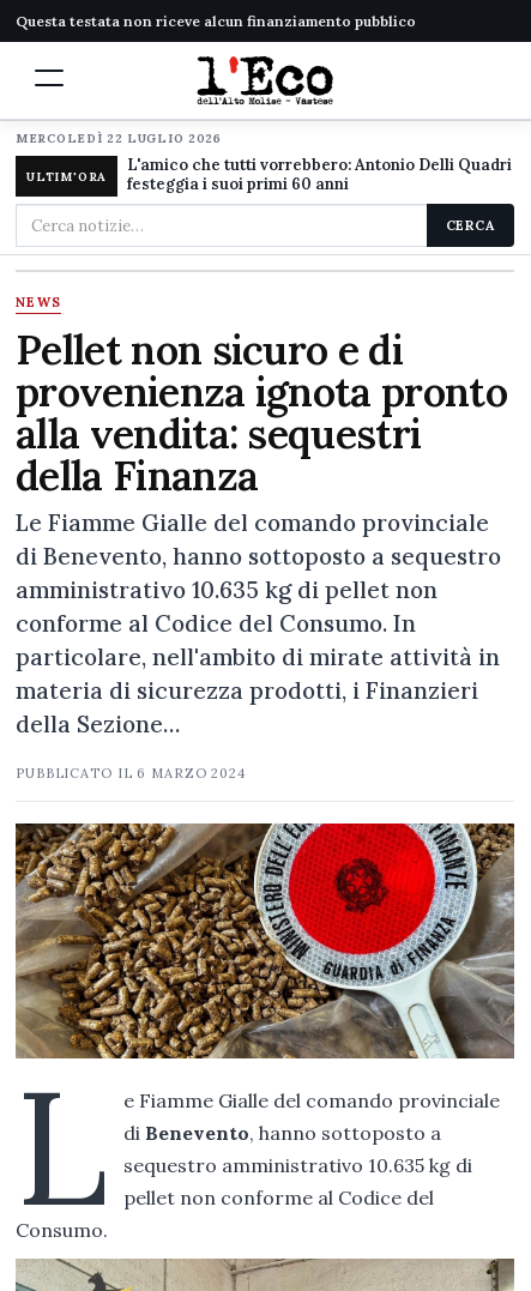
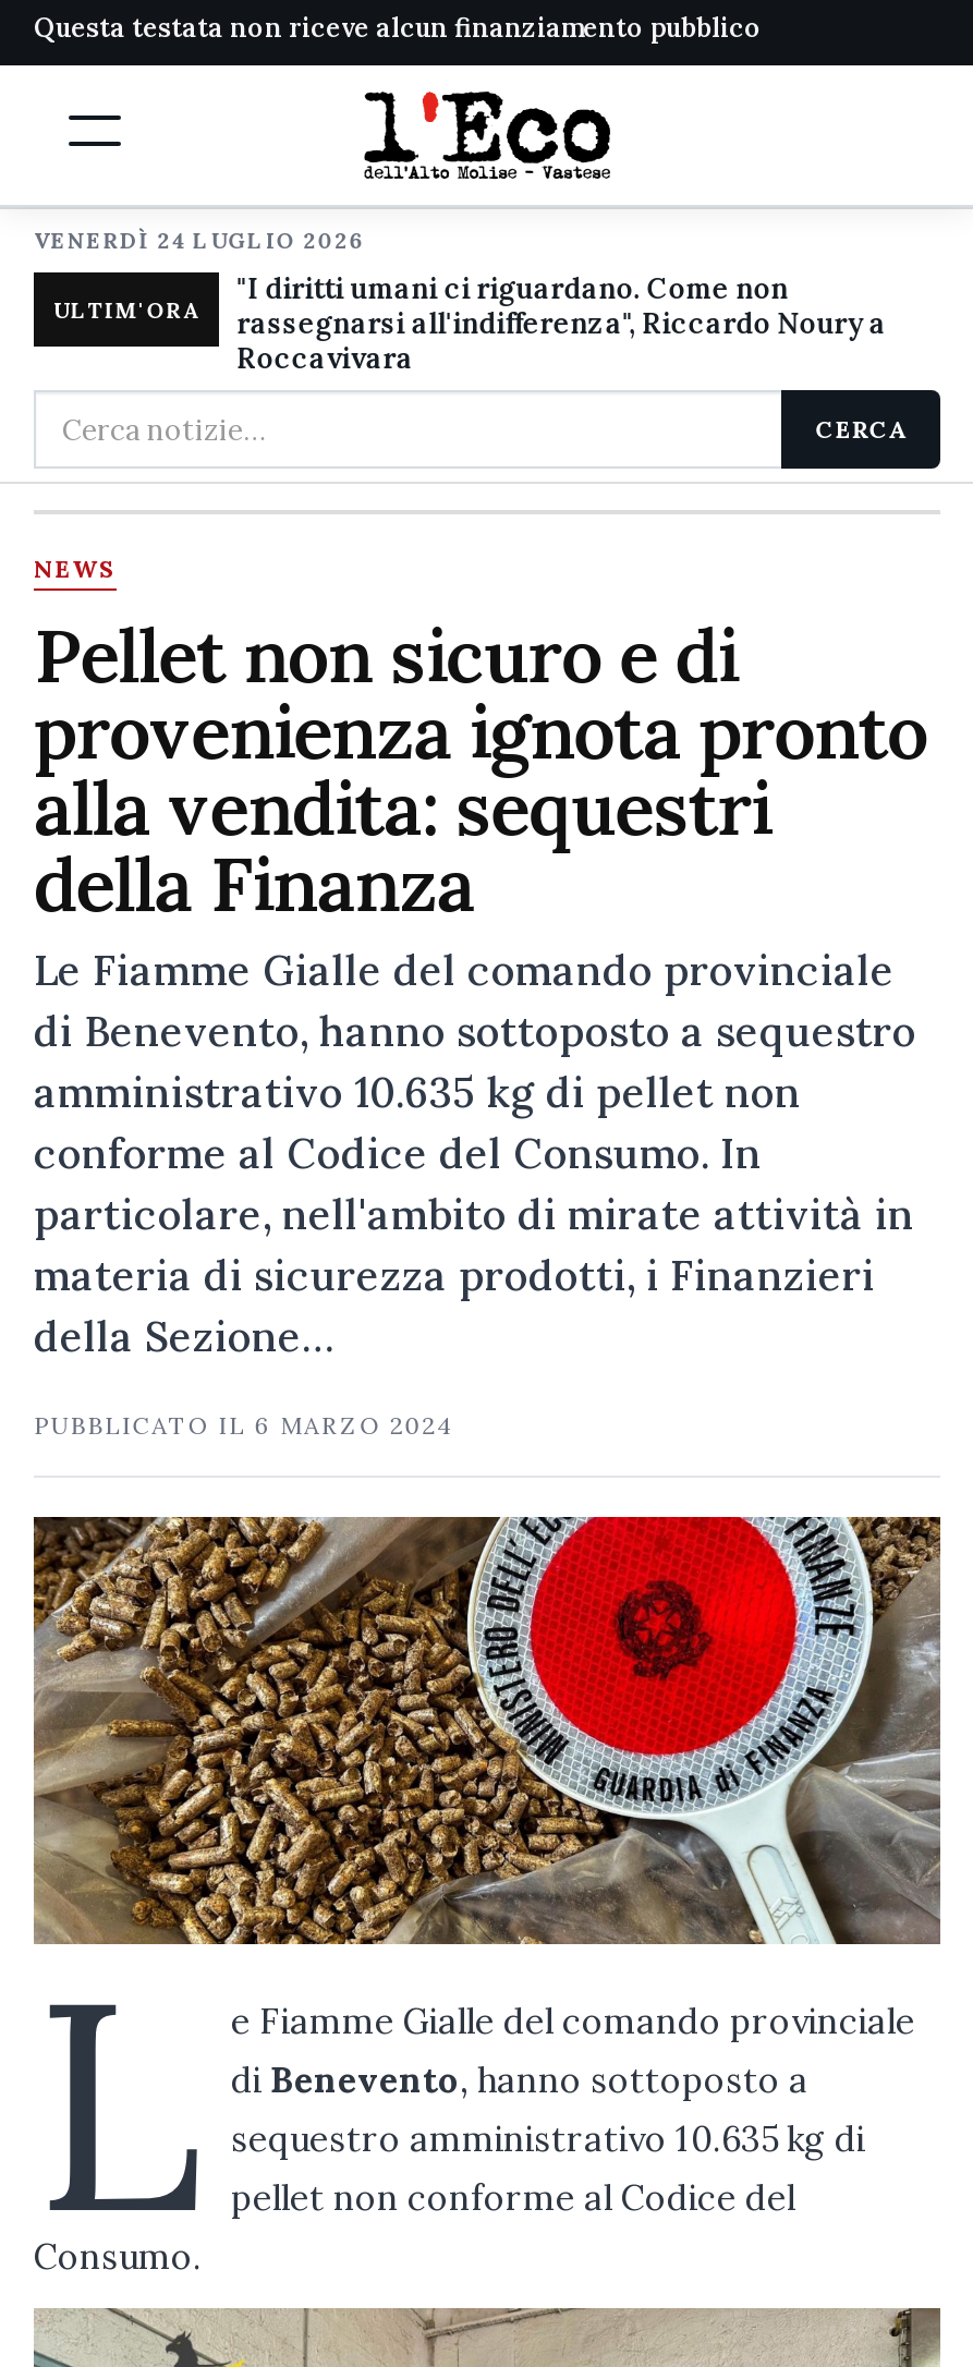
- MERCOLEDÌ 22 LUGLIO 2026
+ VENERDÌ 24 LUGLIO 2026

- L'amico che tutti vorrebbero: Antonio Delli Quadri
- festeggia i suoi primi 60 anni
+ "I diritti umani ci riguardano. Come non
+ rassegnarsi all'indifferenza", Riccardo Noury a
+ Roccavivara
